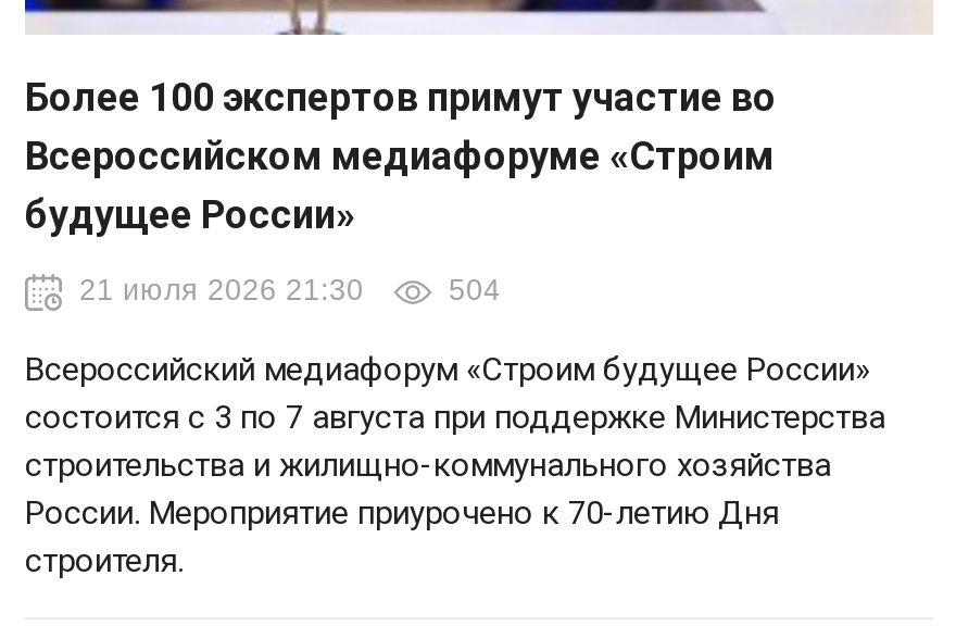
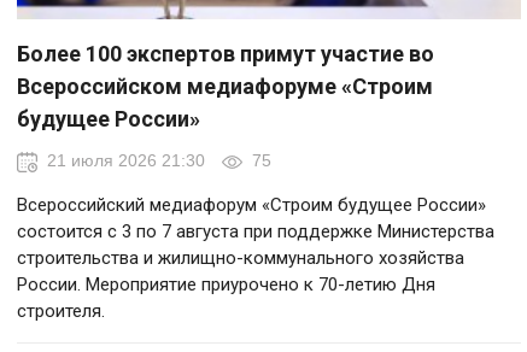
- 504
+ 75
